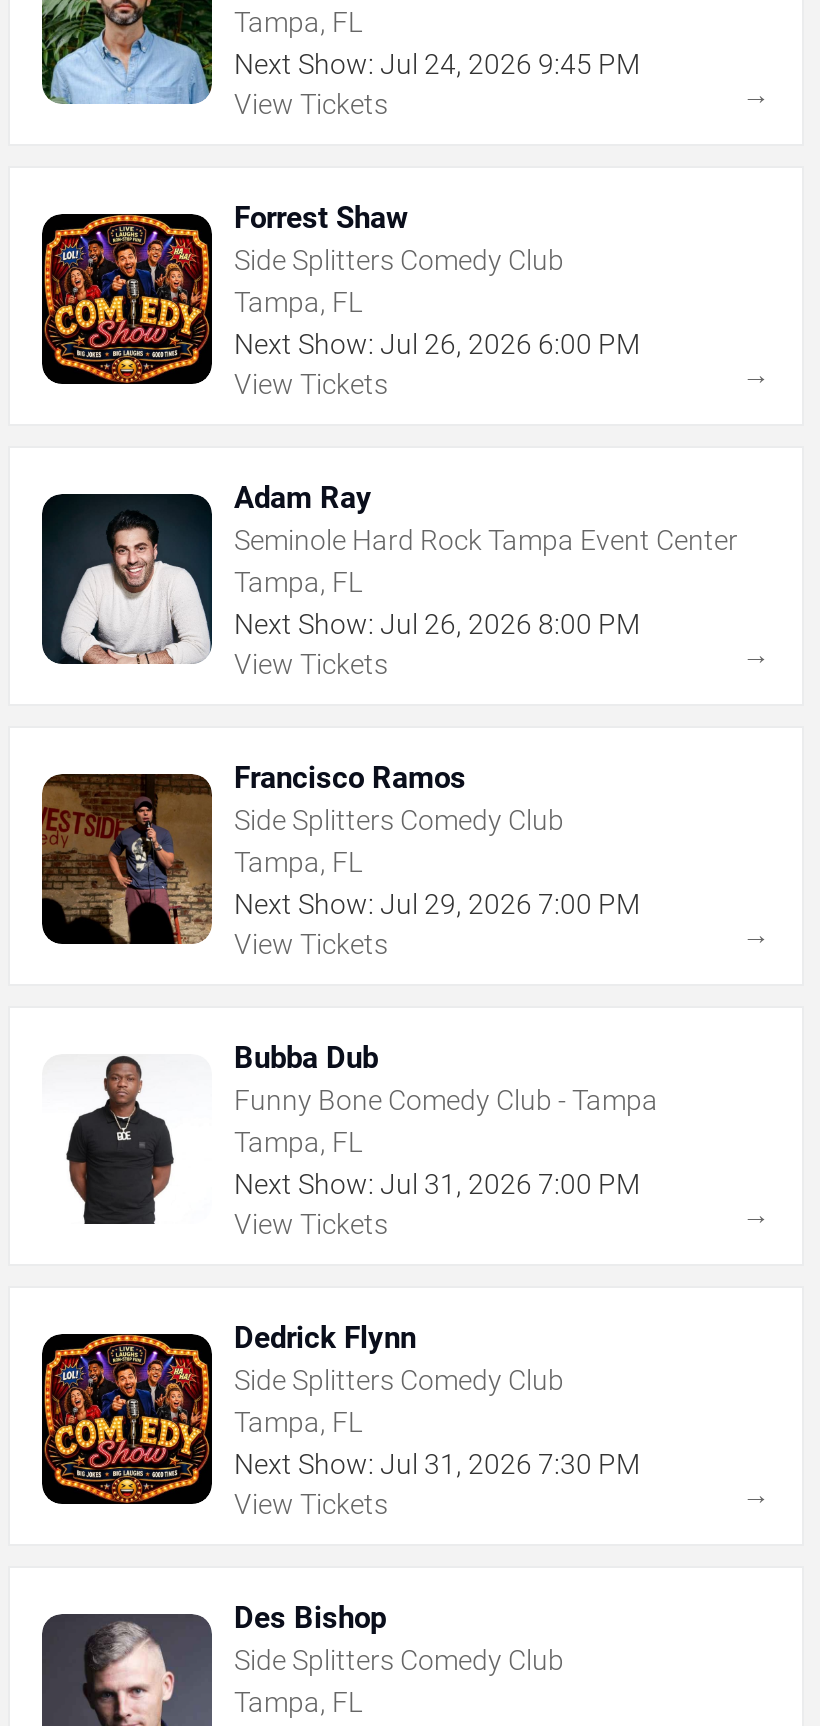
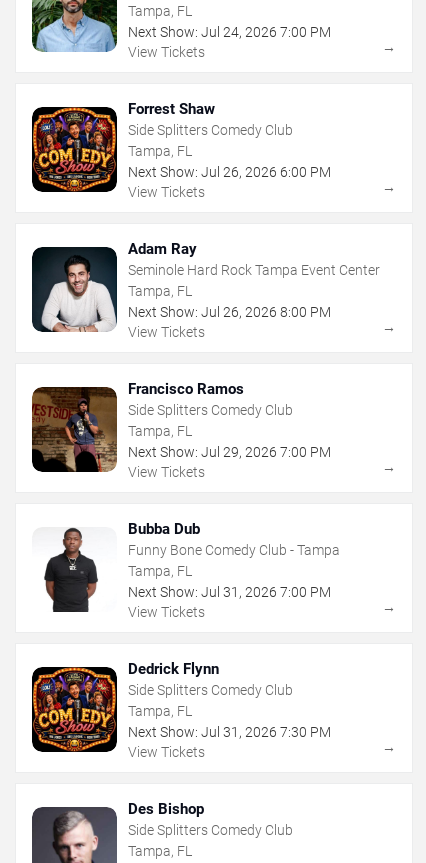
- Next Show: Jul 24, 2026 9:45 PM
+ Next Show: Jul 24, 2026 7:00 PM
